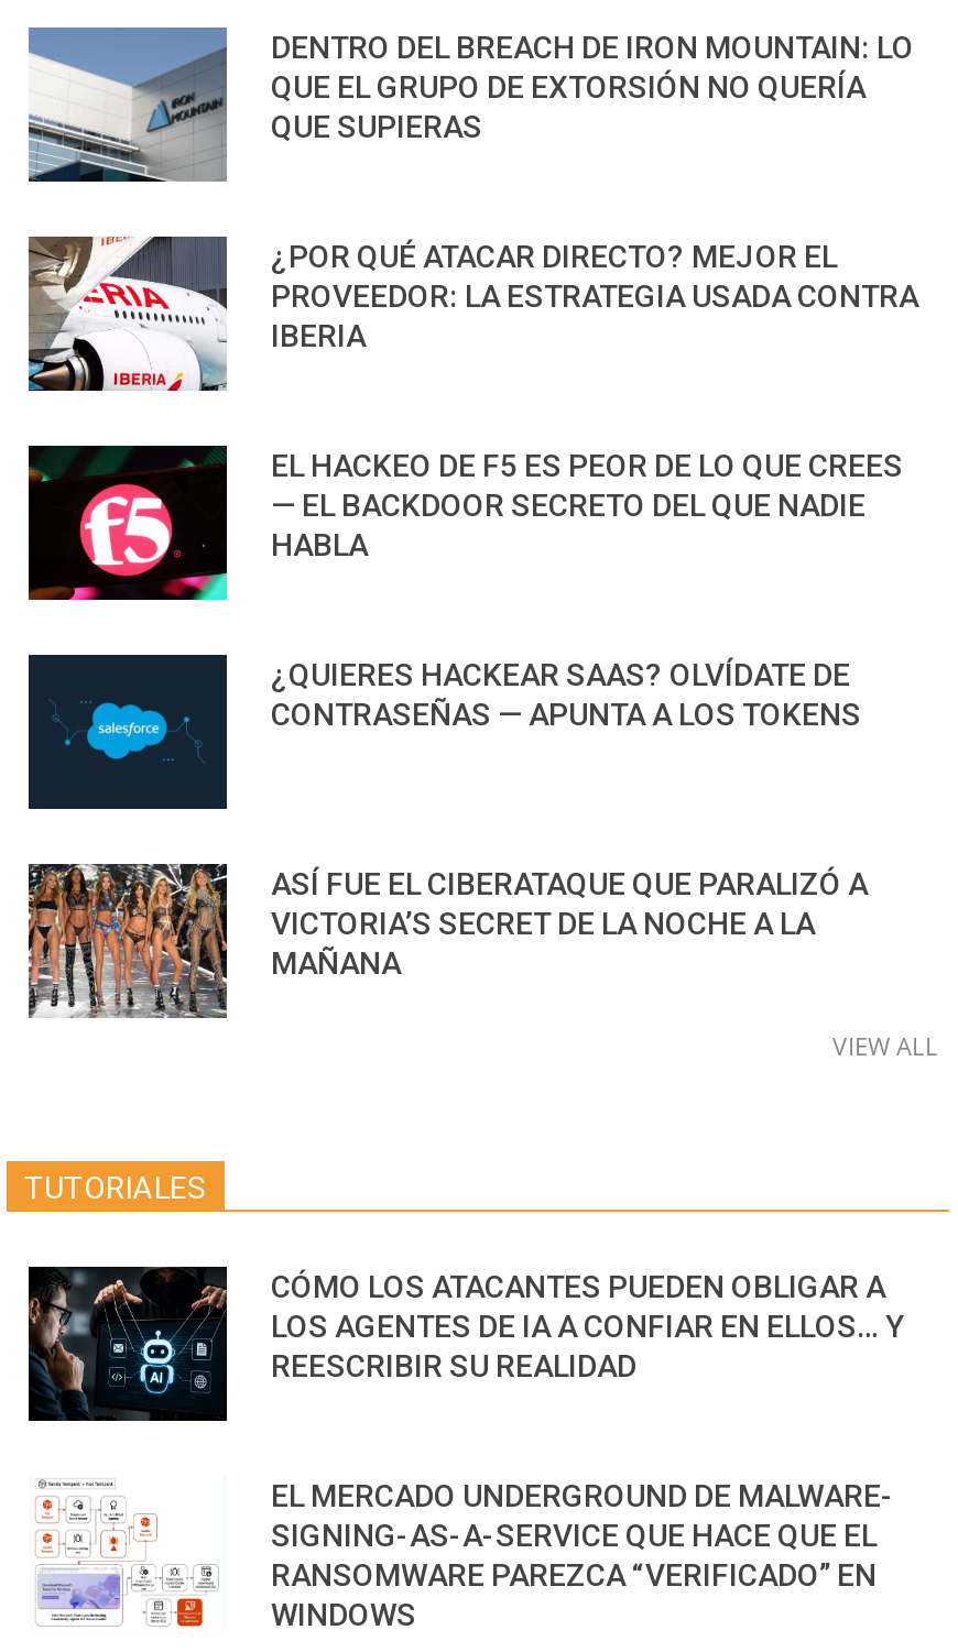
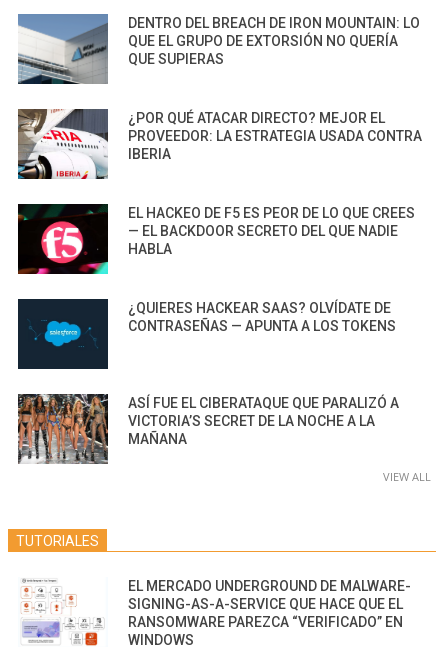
- [image]
- CÓMO LOS ATACANTES PUEDEN OBLIGAR A
- LOS AGENTES DE IA A CONFIAR EN ELLOS… Y
- REESCRIBIR SU REALIDAD
